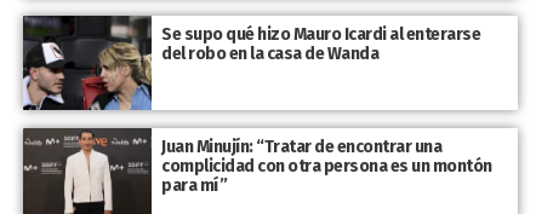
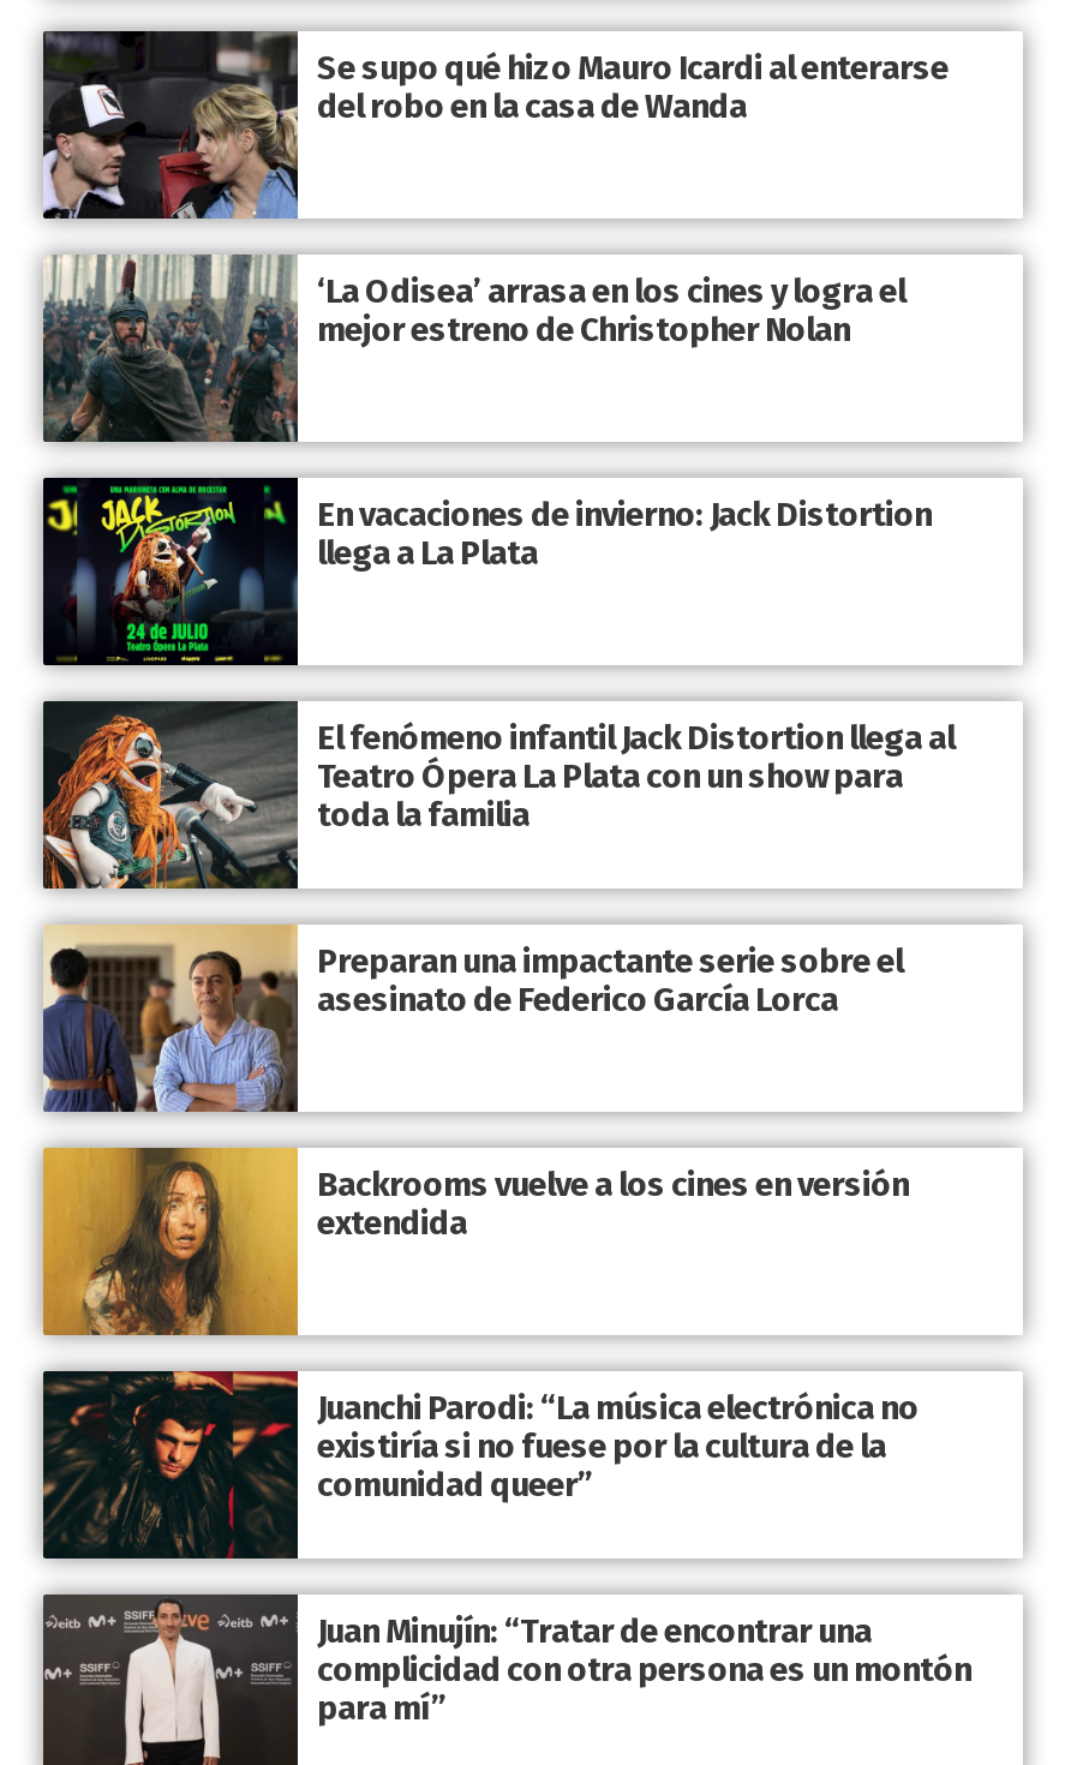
+ [image]
+ Backrooms vuelve a los cines en versión
+ extendida

+ [image]
+ ‘La Odisea’ arrasa en los cines y logra el
+ mejor estreno de Christopher Nolan

+ [image]
+ En vacaciones de invierno: Jack Distortion
+ llega a La Plata

+ [image]
+ El fenómeno infantil Jack Distortion llega al
+ Teatro Ópera La Plata con un show para
+ toda la familia

+ [image]
+ Preparan una impactante serie sobre el
+ asesinato de Federico García Lorca

+ [image]
+ Juanchi Parodi: “La música electrónica no
+ existiría si no fuese por la cultura de la
+ comunidad queer”
